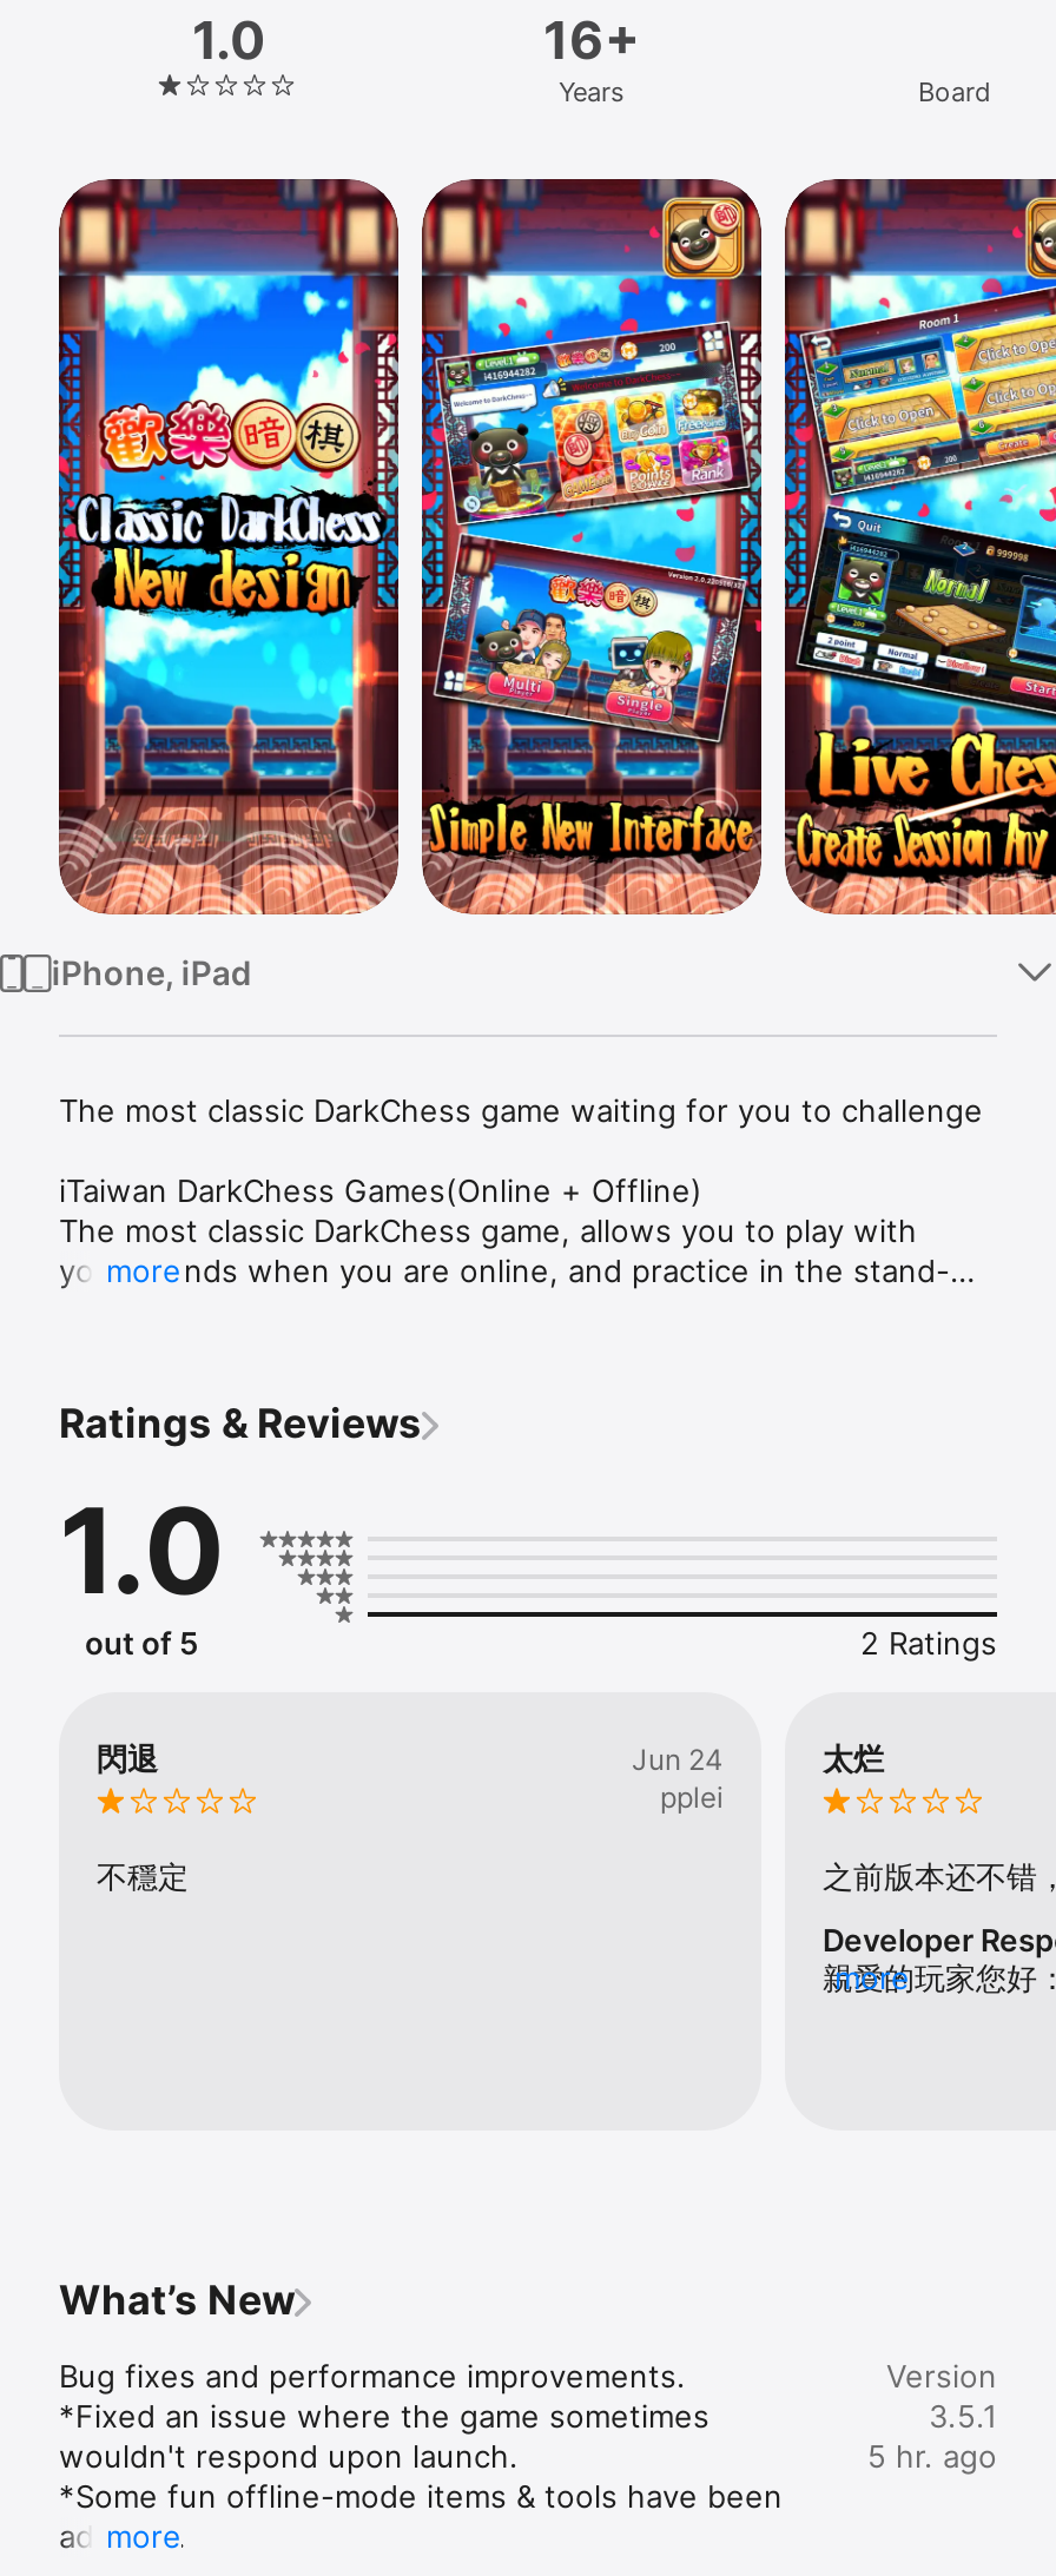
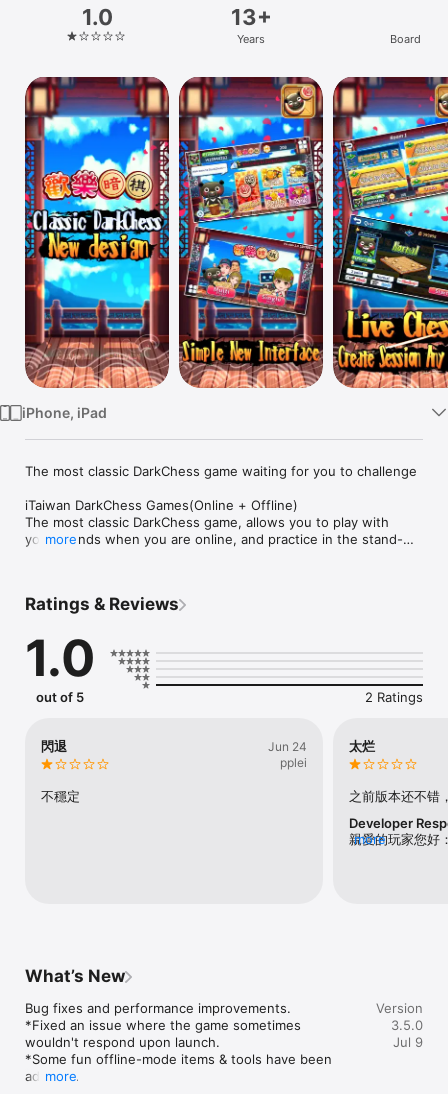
- 16+
+ 13+

- 3.5.1
- 5 hr. ago
+ 3.5.0
+ Jul 9
